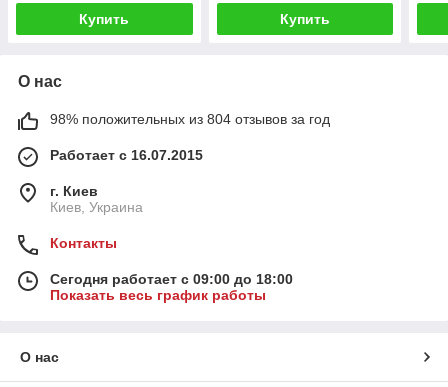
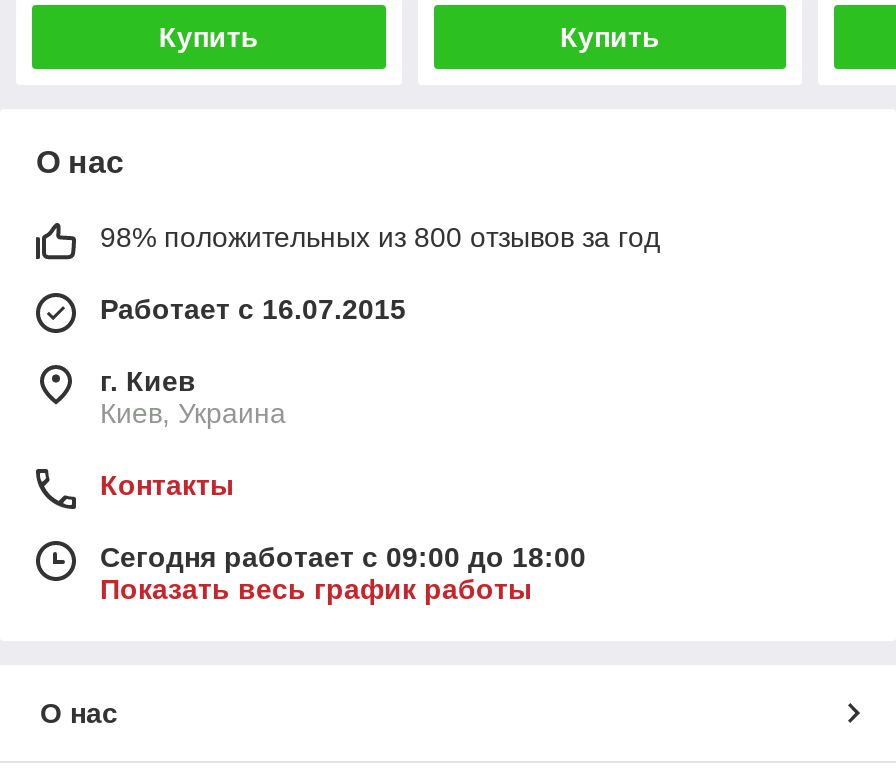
- 98% положительных из 804 отзывов за год
+ 98% положительных из 800 отзывов за год
